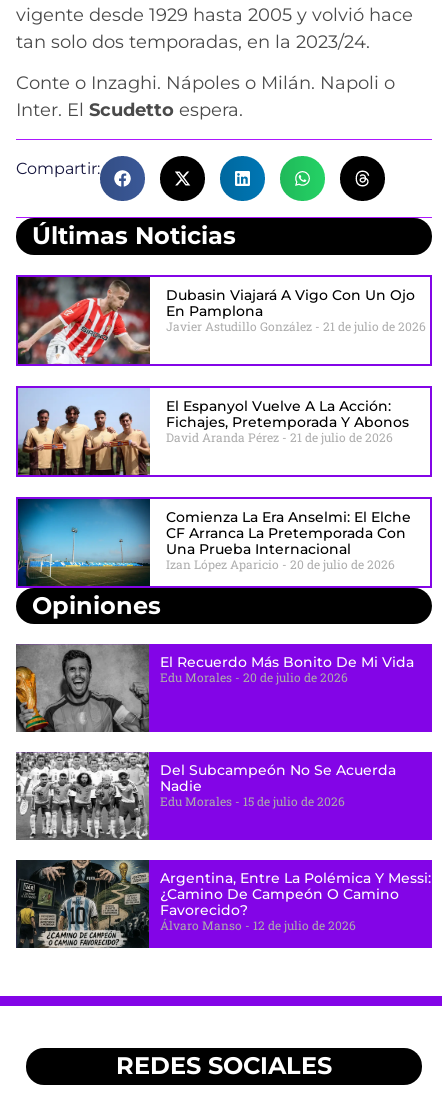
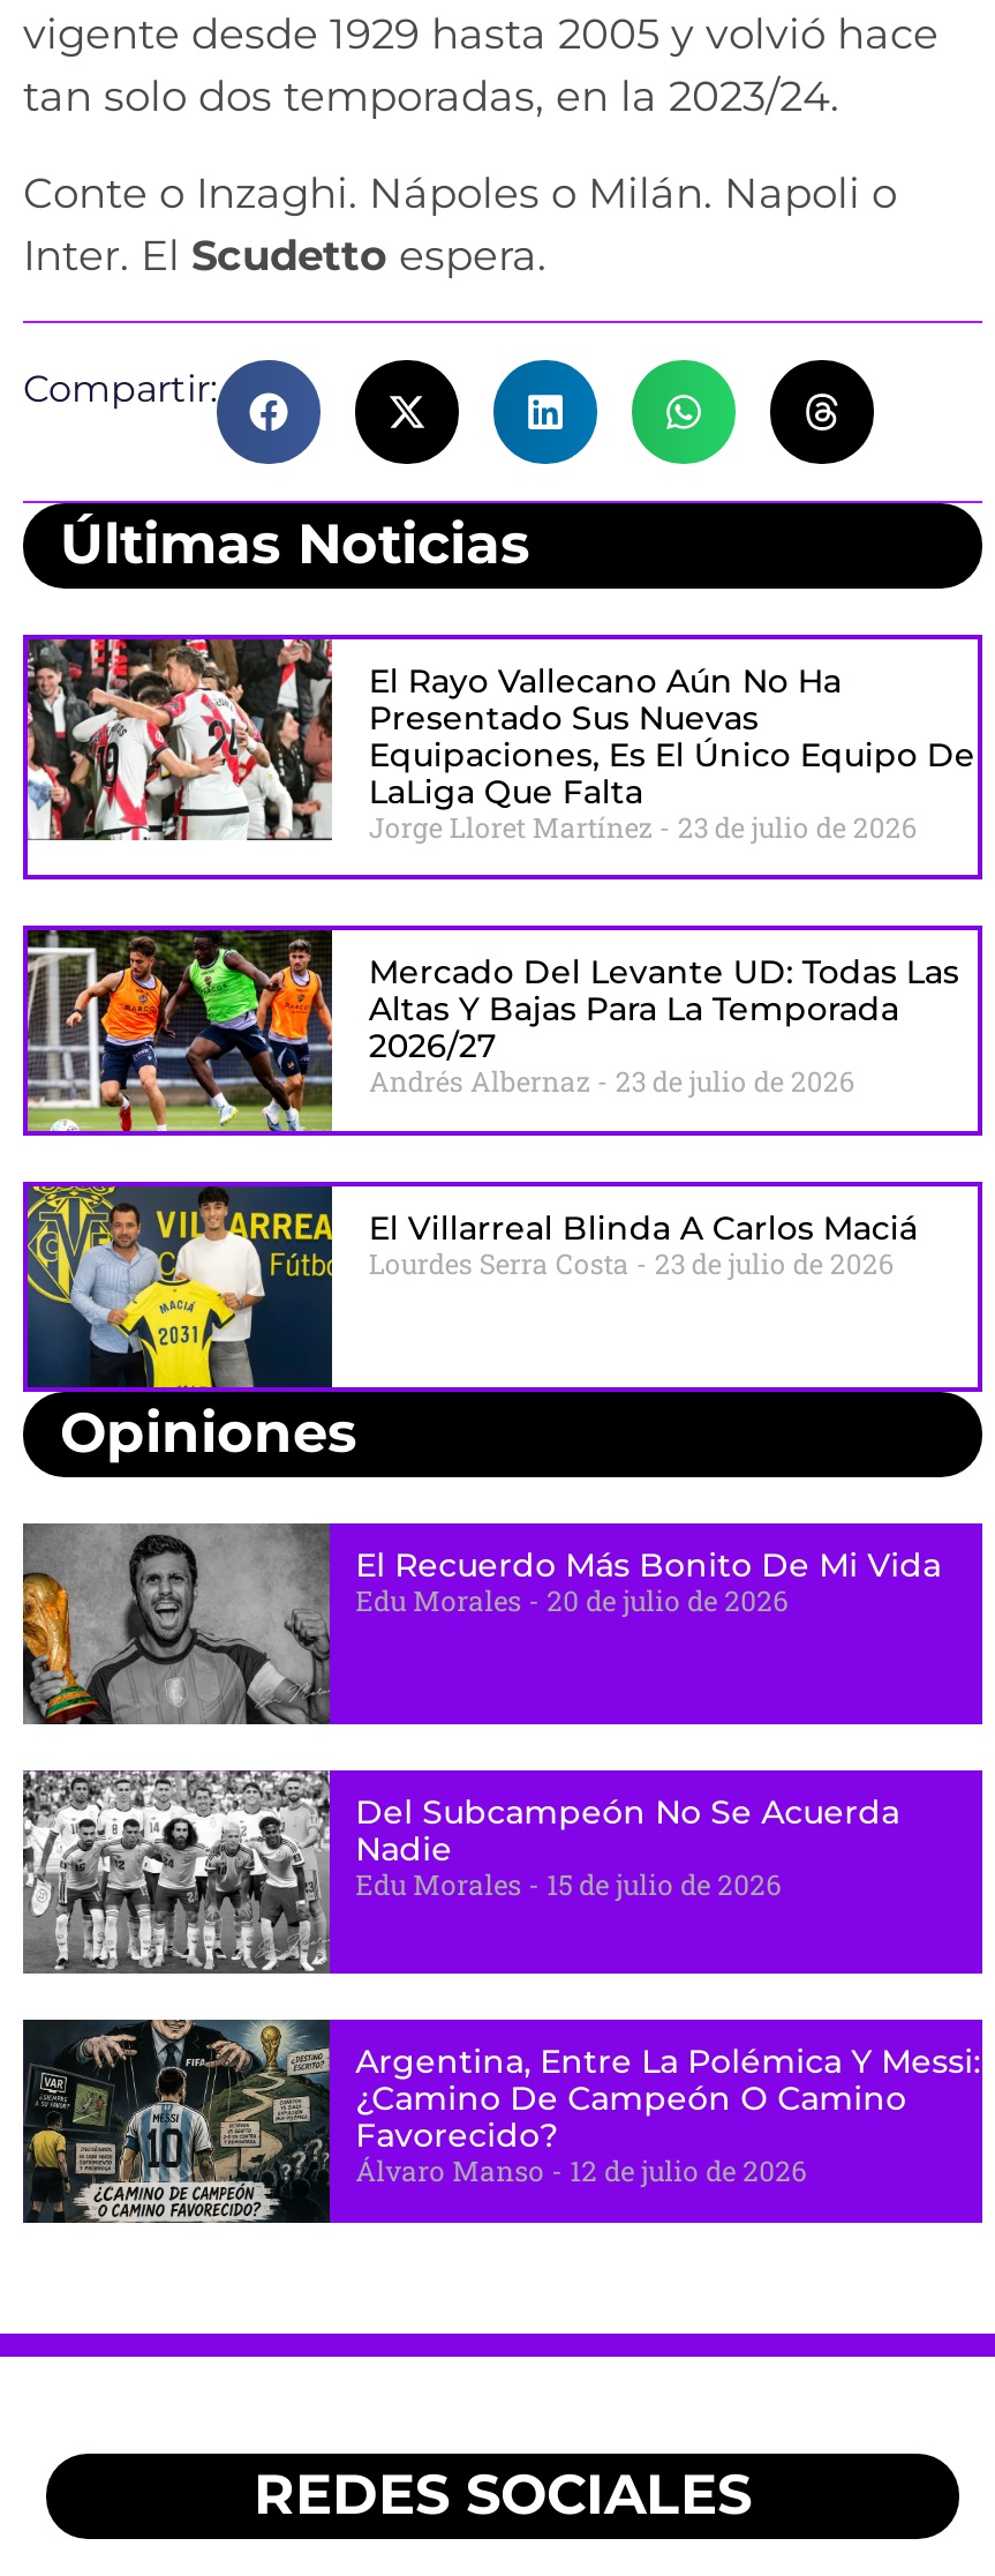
- [image]
- Dubasin Viajará A Vigo Con Un Ojo
- En Pamplona
- Javier Astudillo González 21 de julio de 2026
+ [image]
+ El Rayo Vallecano Aún No Ha
+ Presentado Sus Nuevas
+ Equipaciones, Es El Único Equipo De
+ LaLiga Que Falta
+ Jorge Lloret Martínez 23 de julio de 2026

- [image]
- El Espanyol Vuelve A La Acción:
- Fichajes, Pretemporada Y Abonos
- David Aranda Pérez 21 de julio de 2026
+ [image]
+ Mercado Del Levante UD: Todas Las
+ Altas Y Bajas Para La Temporada
+ 2026/27
+ Andrés Albernaz 23 de julio de 2026

- [image]
- Comienza La Era Anselmi: El Elche
- CF Arranca La Pretemporada Con
- Una Prueba Internacional
- Izan López Aparicio 20 de julio de 2026
+ [image]
+ El Villarreal Blinda A Carlos Maciá
+ Lourdes Serra Costa 23 de julio de 2026
